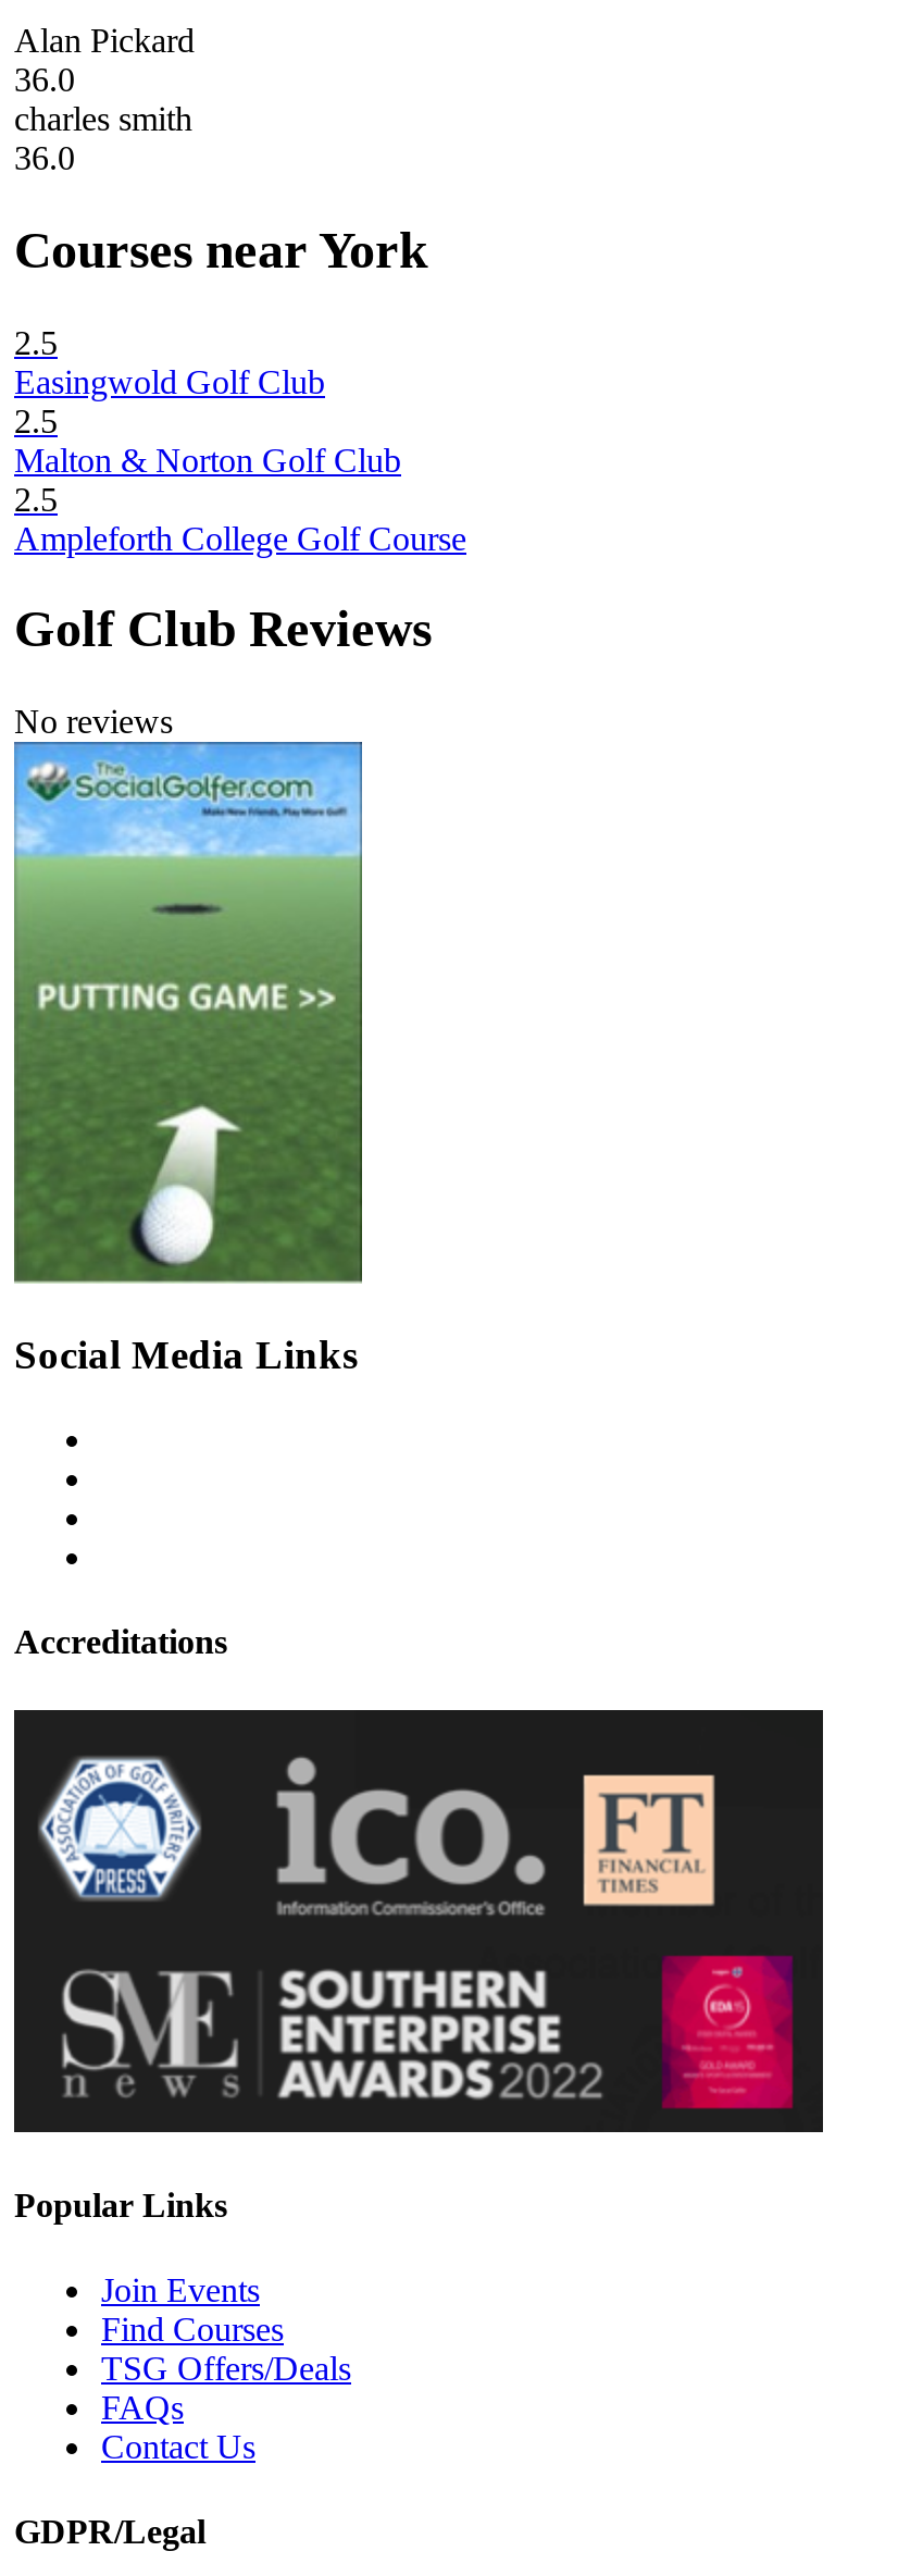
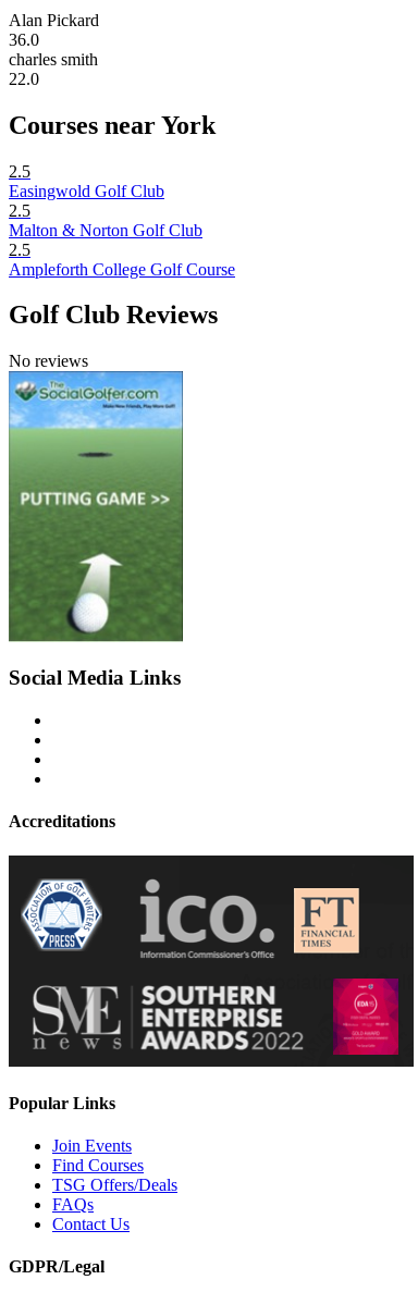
- 36.0
+ 22.0
